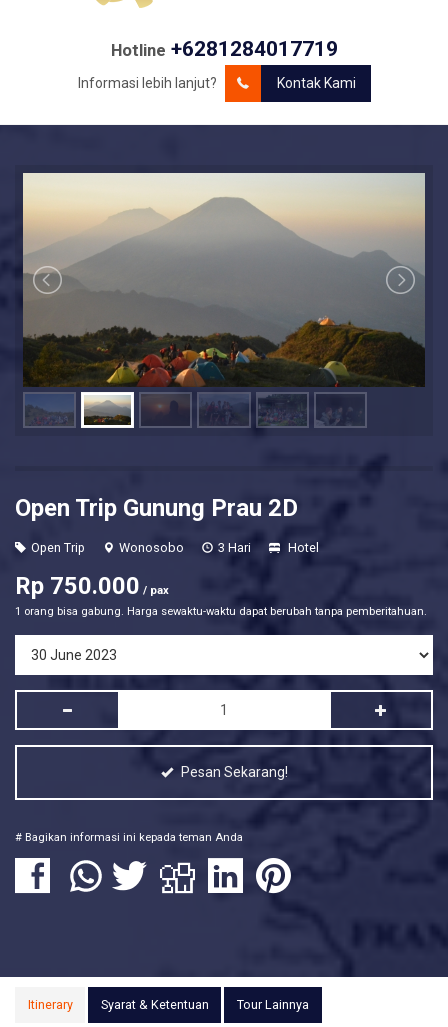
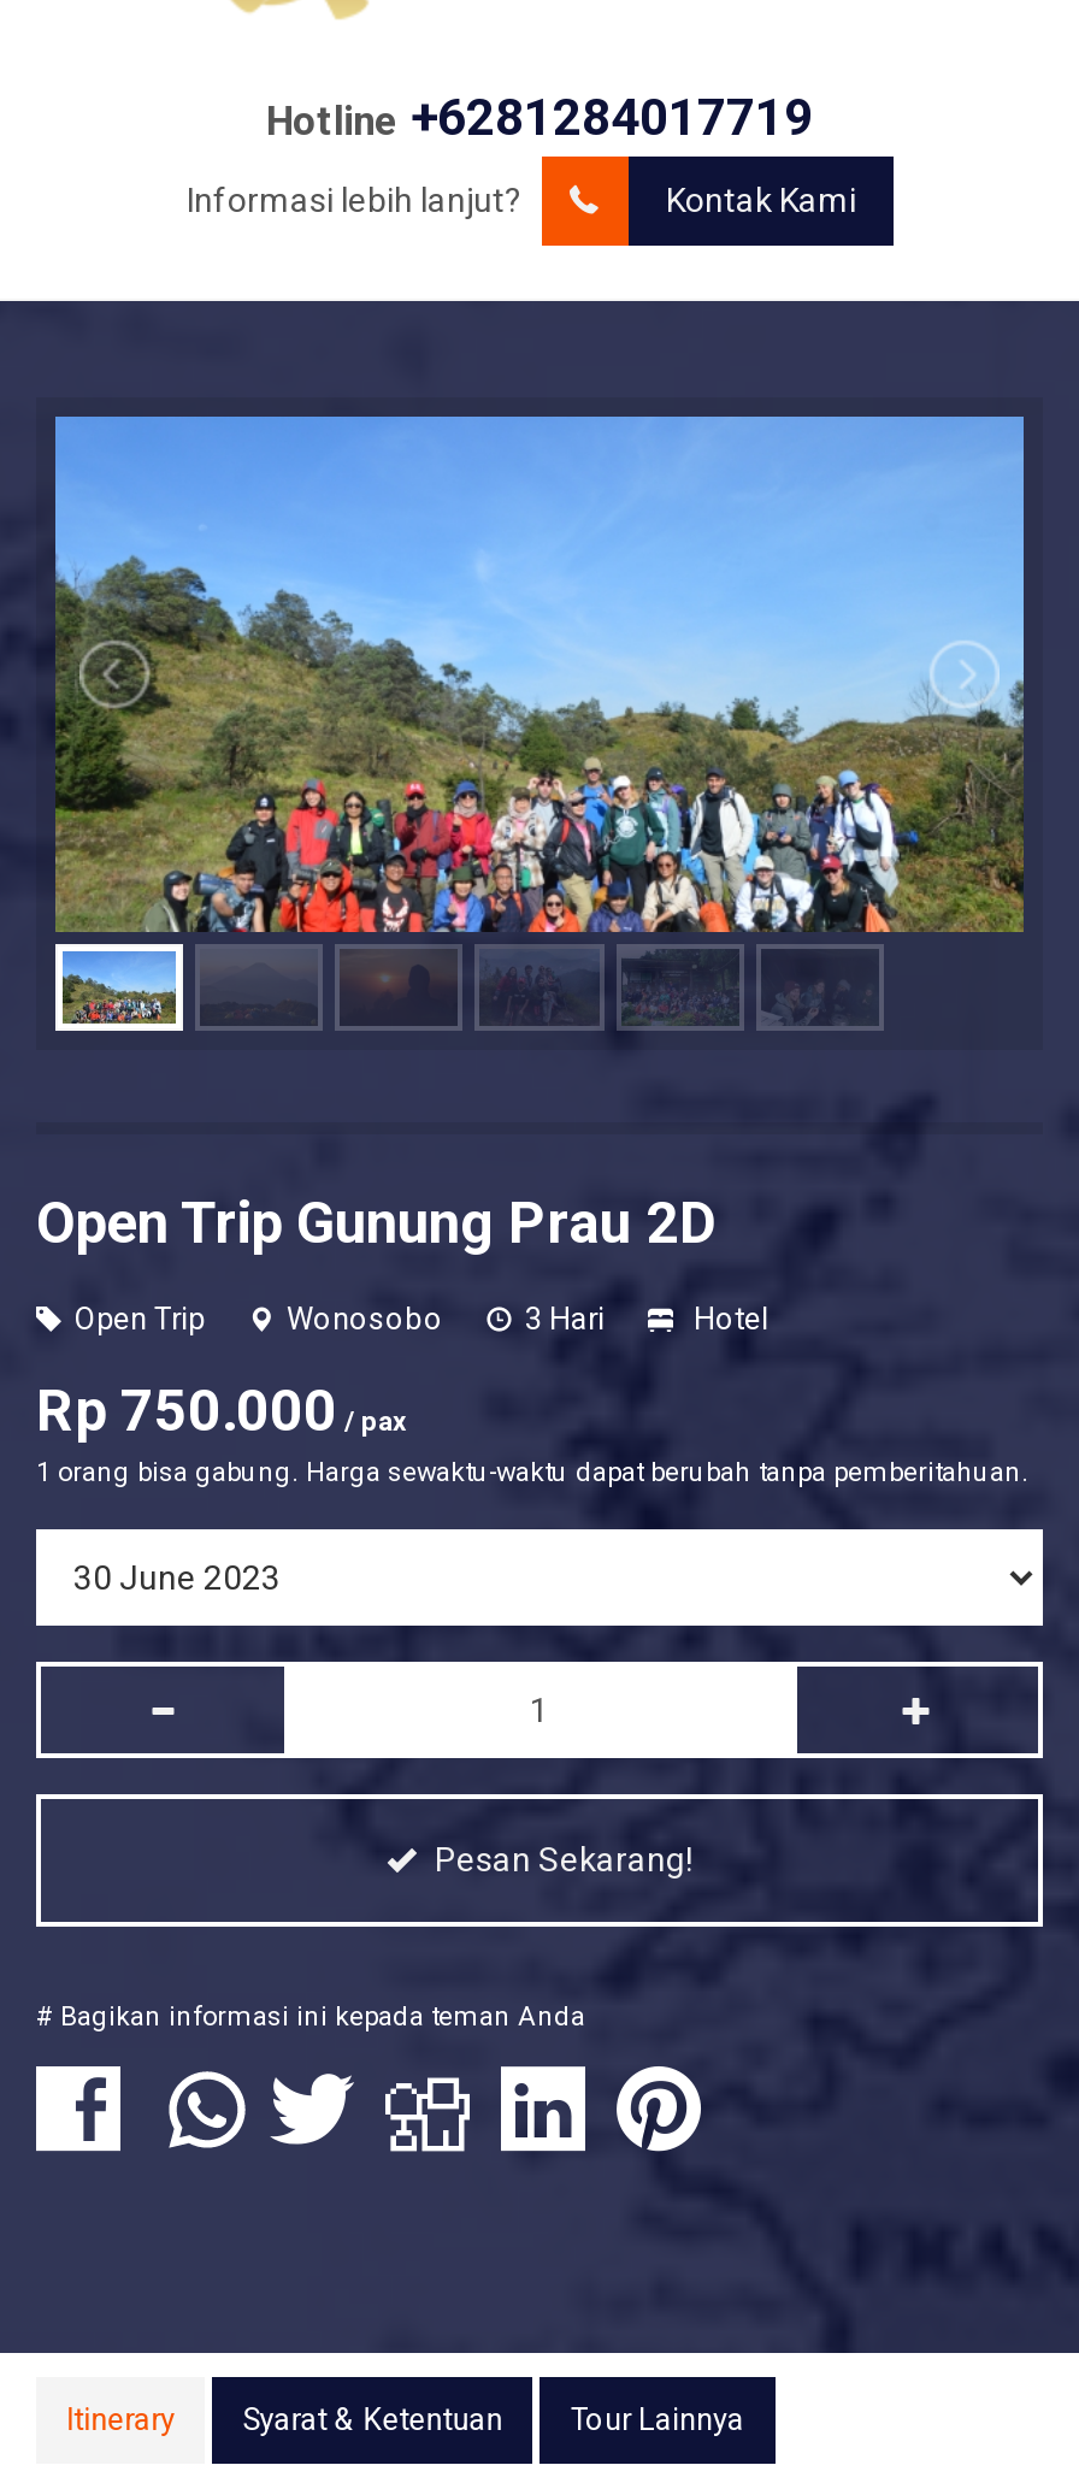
- [image]
+ [image]
